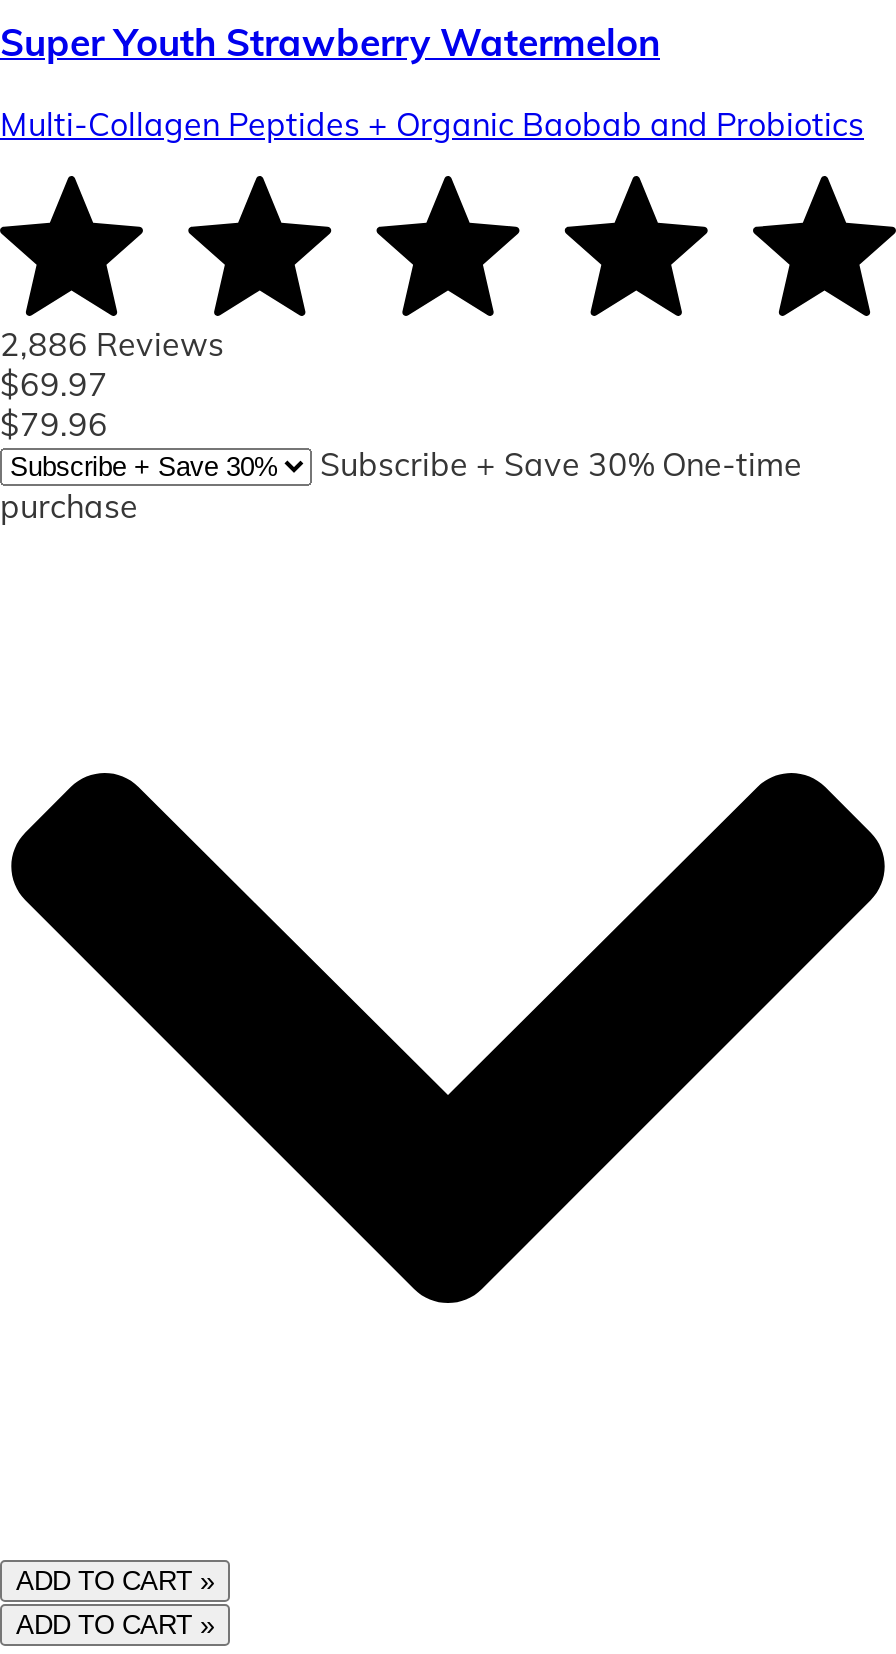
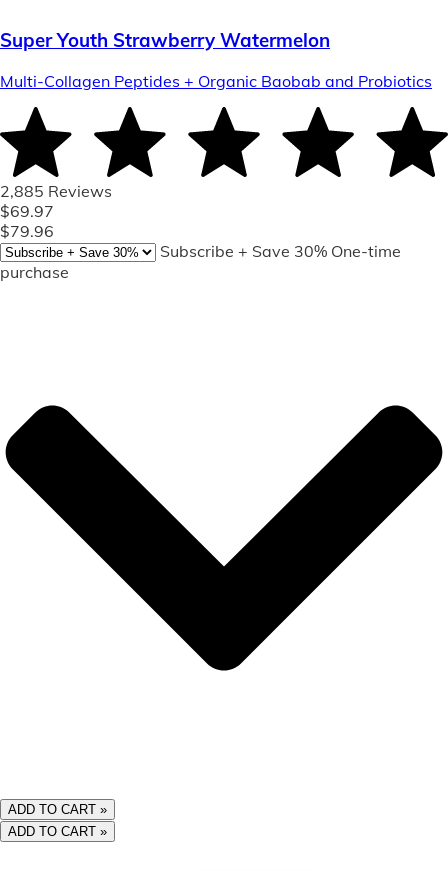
- 2,886 Reviews
+ 2,885 Reviews
